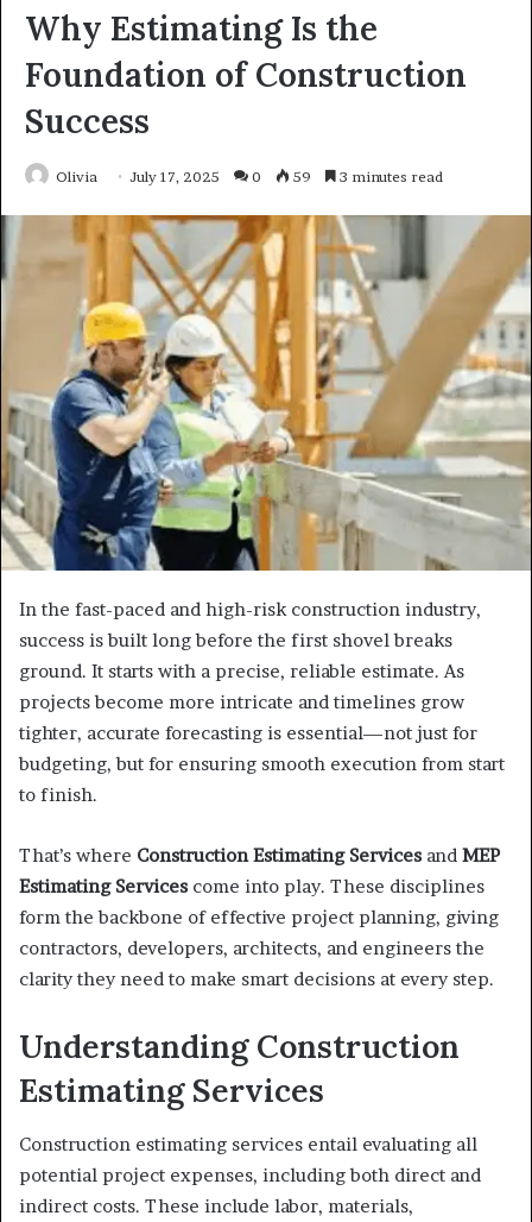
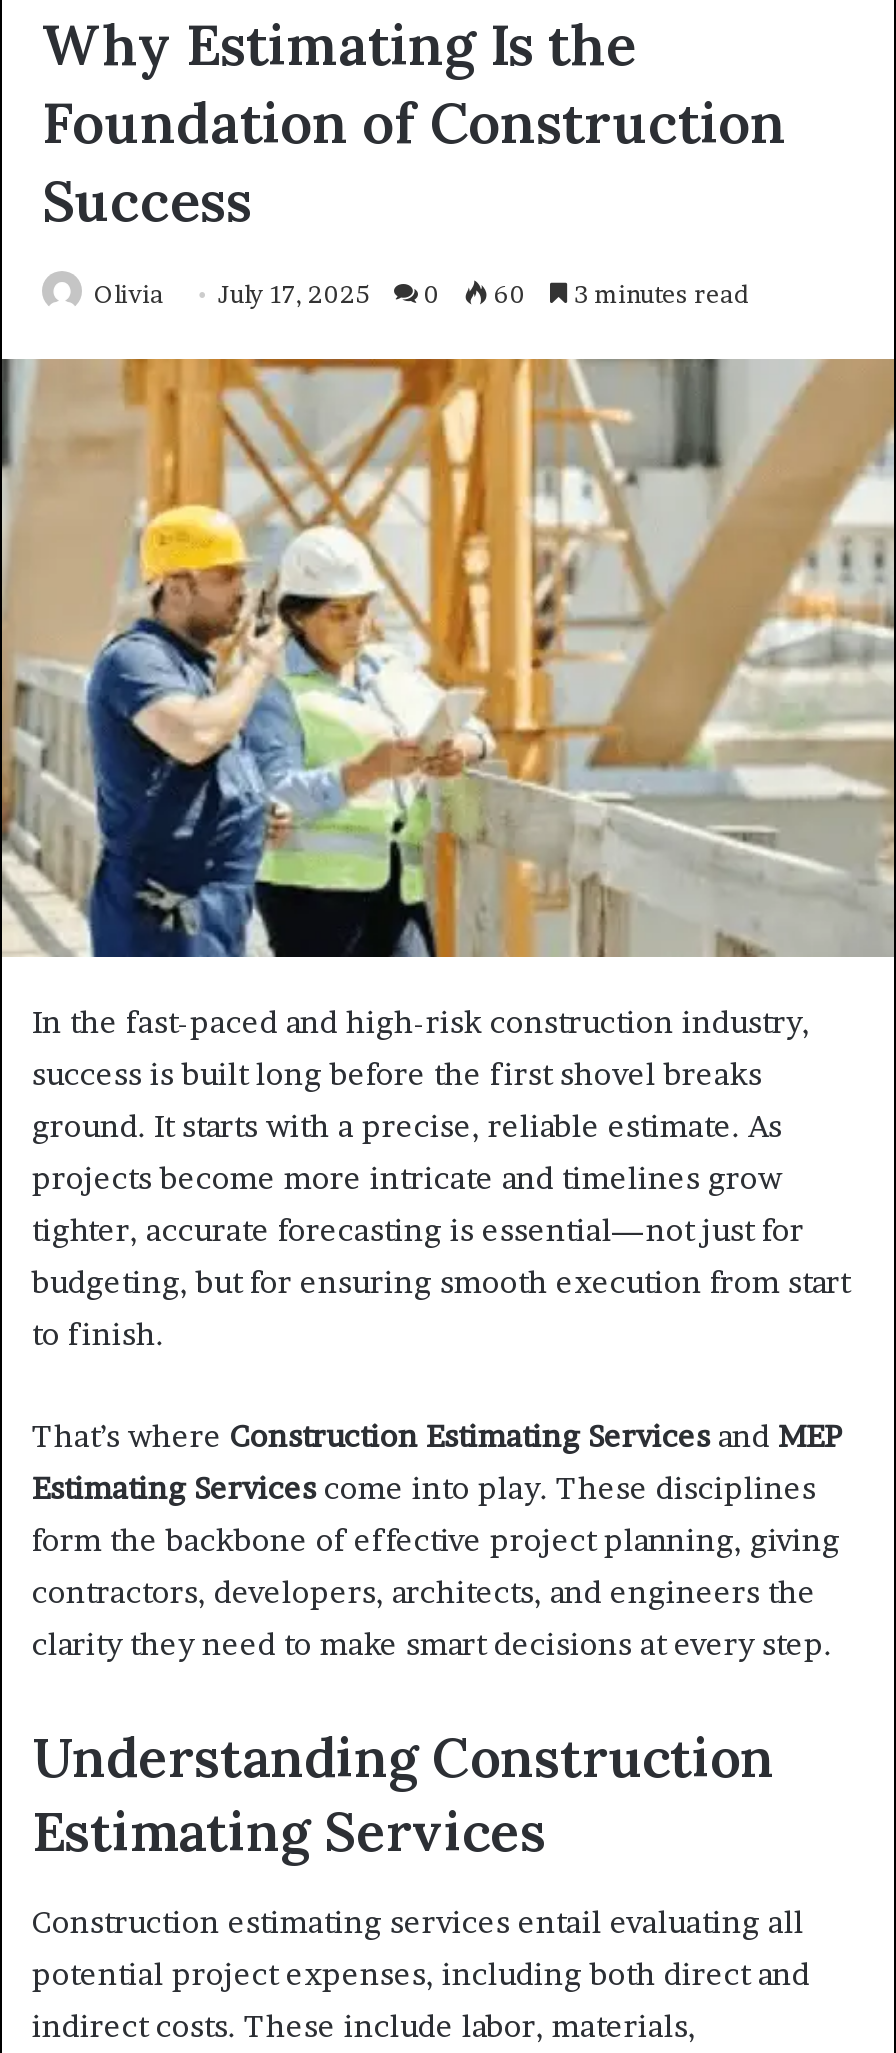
- Olivia July 17, 2025 0 59 3 minutes read
+ Olivia July 17, 2025 0 60 3 minutes read
